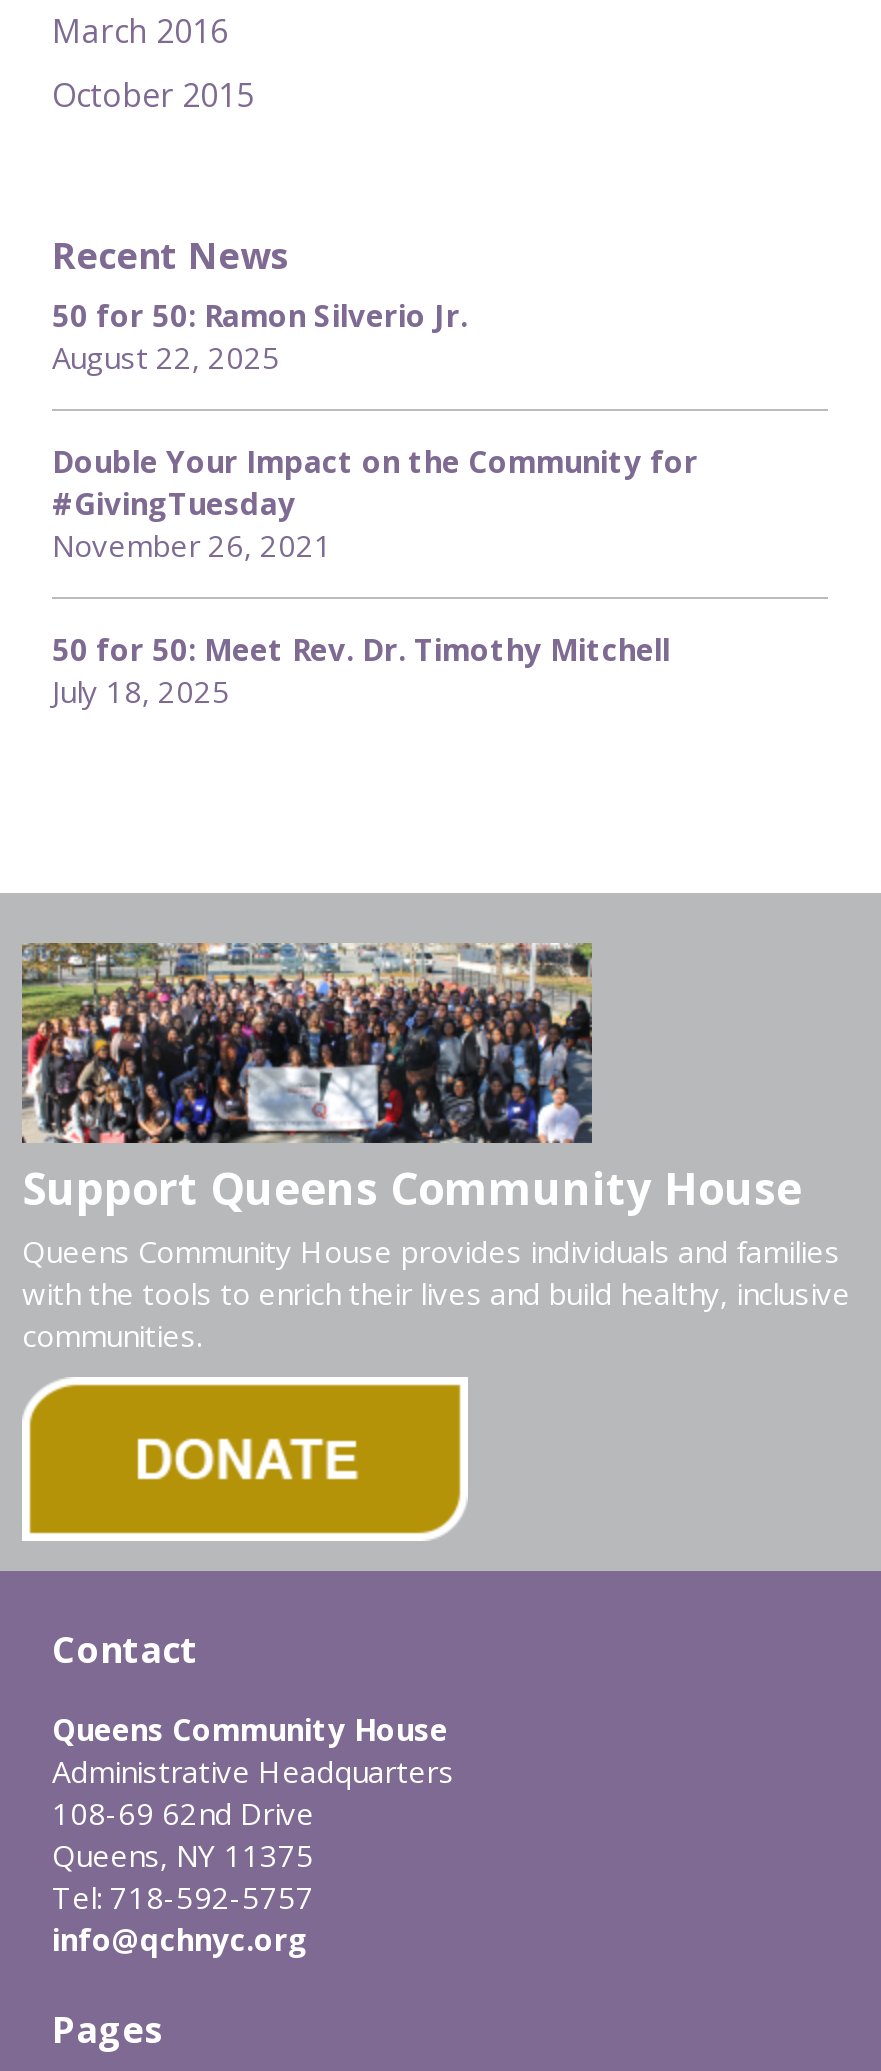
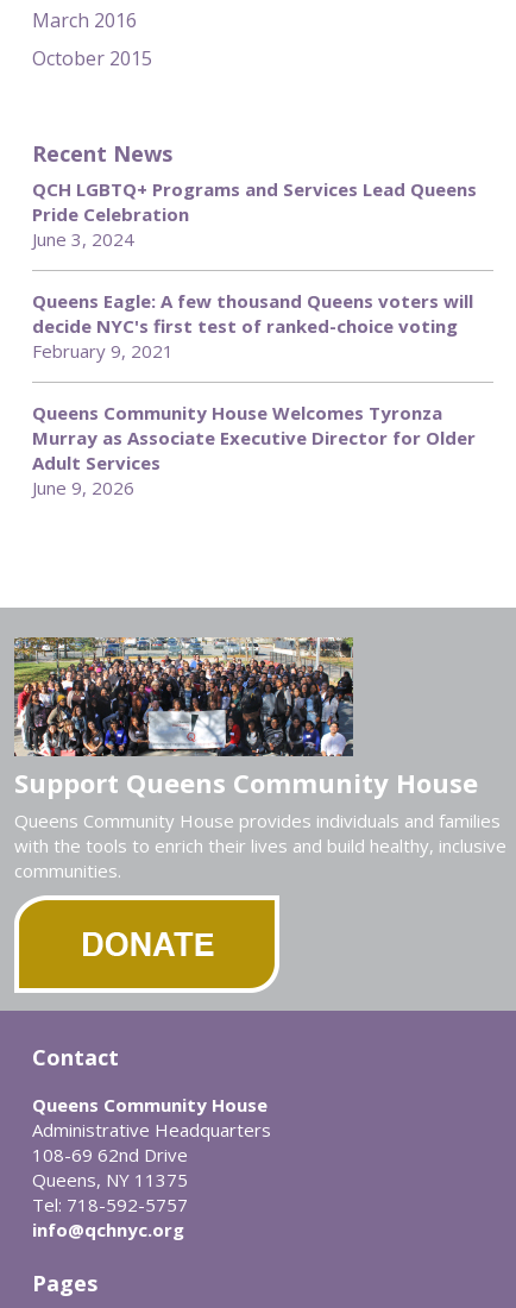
- 50 for 50: Ramon Silverio Jr.
- August 22, 2025
+ QCH LGBTQ+ Programs and Services Lead Queens
+ Pride Celebration
+ June 3, 2024

- Double Your Impact on the Community for
- #GivingTuesday
- November 26, 2021
+ Queens Eagle: A few thousand Queens voters will
+ decide NYC's first test of ranked-choice voting
+ February 9, 2021

- 50 for 50: Meet Rev. Dr. Timothy Mitchell
- July 18, 2025
+ Queens Community House Welcomes Tyronza
+ Murray as Associate Executive Director for Older
+ Adult Services
+ June 9, 2026
